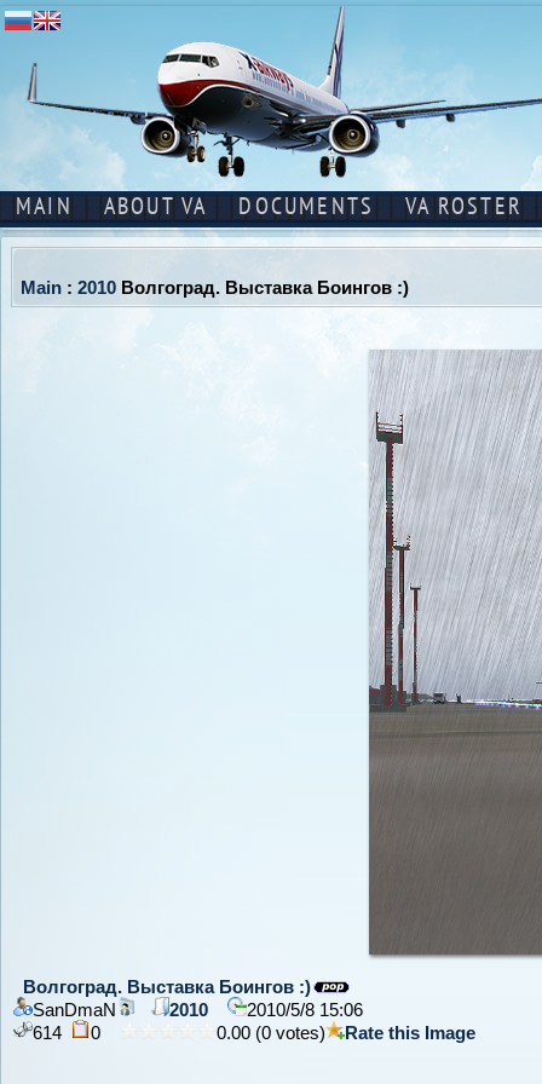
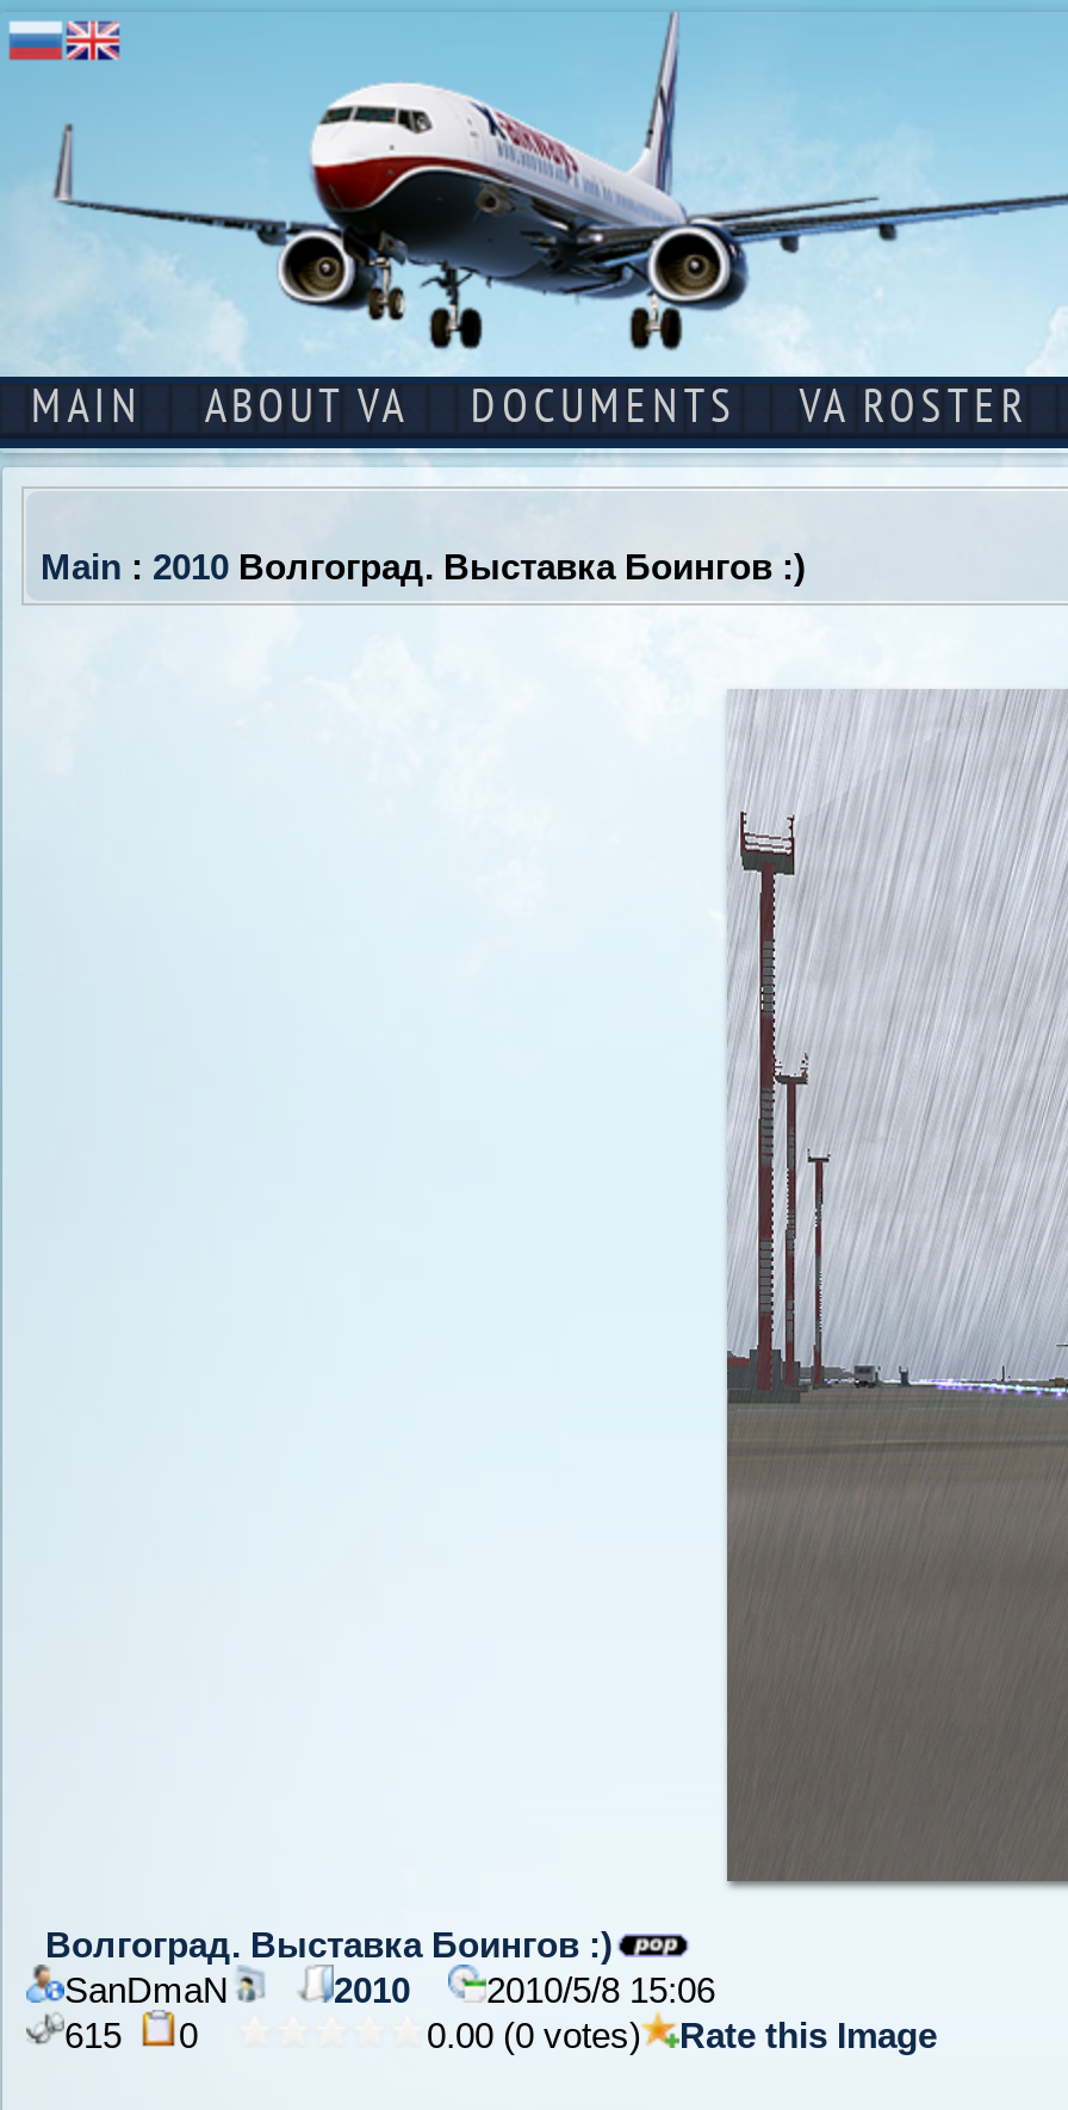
- 614 0
+ 615 0
